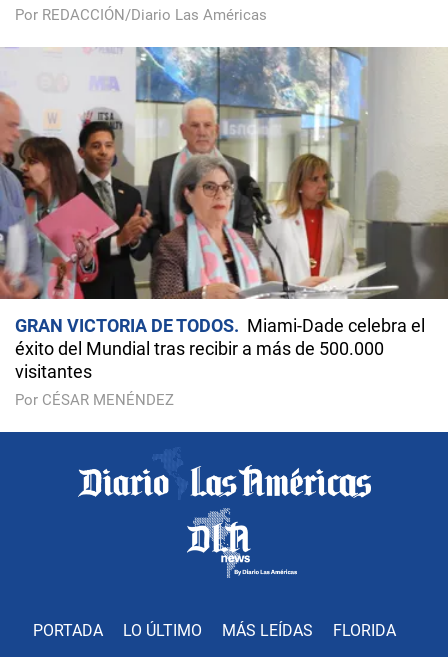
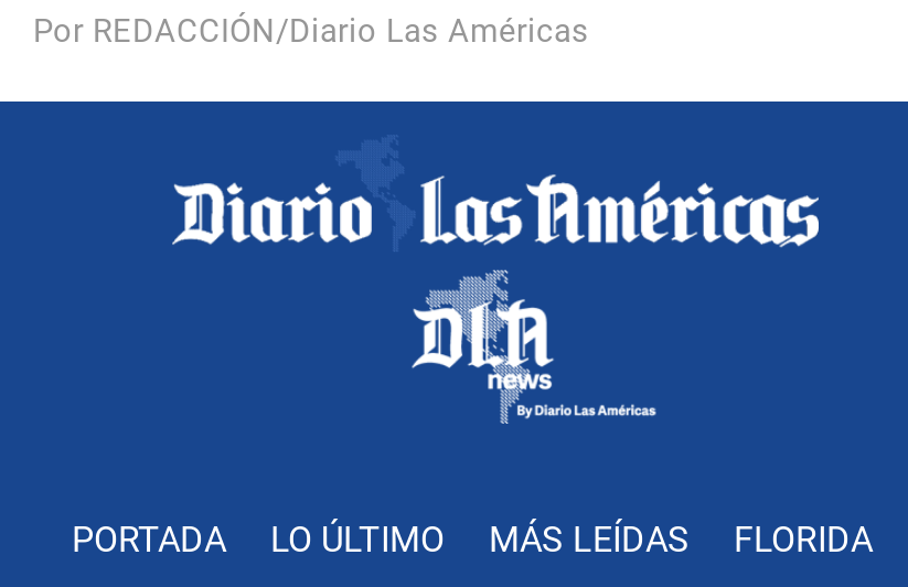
- [image]
- GRAN VICTORIA DE TODOS
- Miami-Dade celebra el
- éxito del Mundial tras recibir a más de 500.000
- visitantes
- Por CÉSAR MENÉNDEZ
